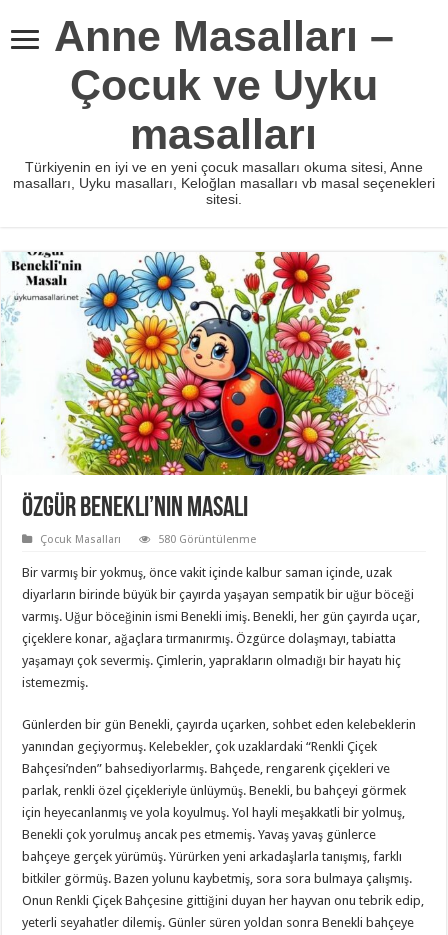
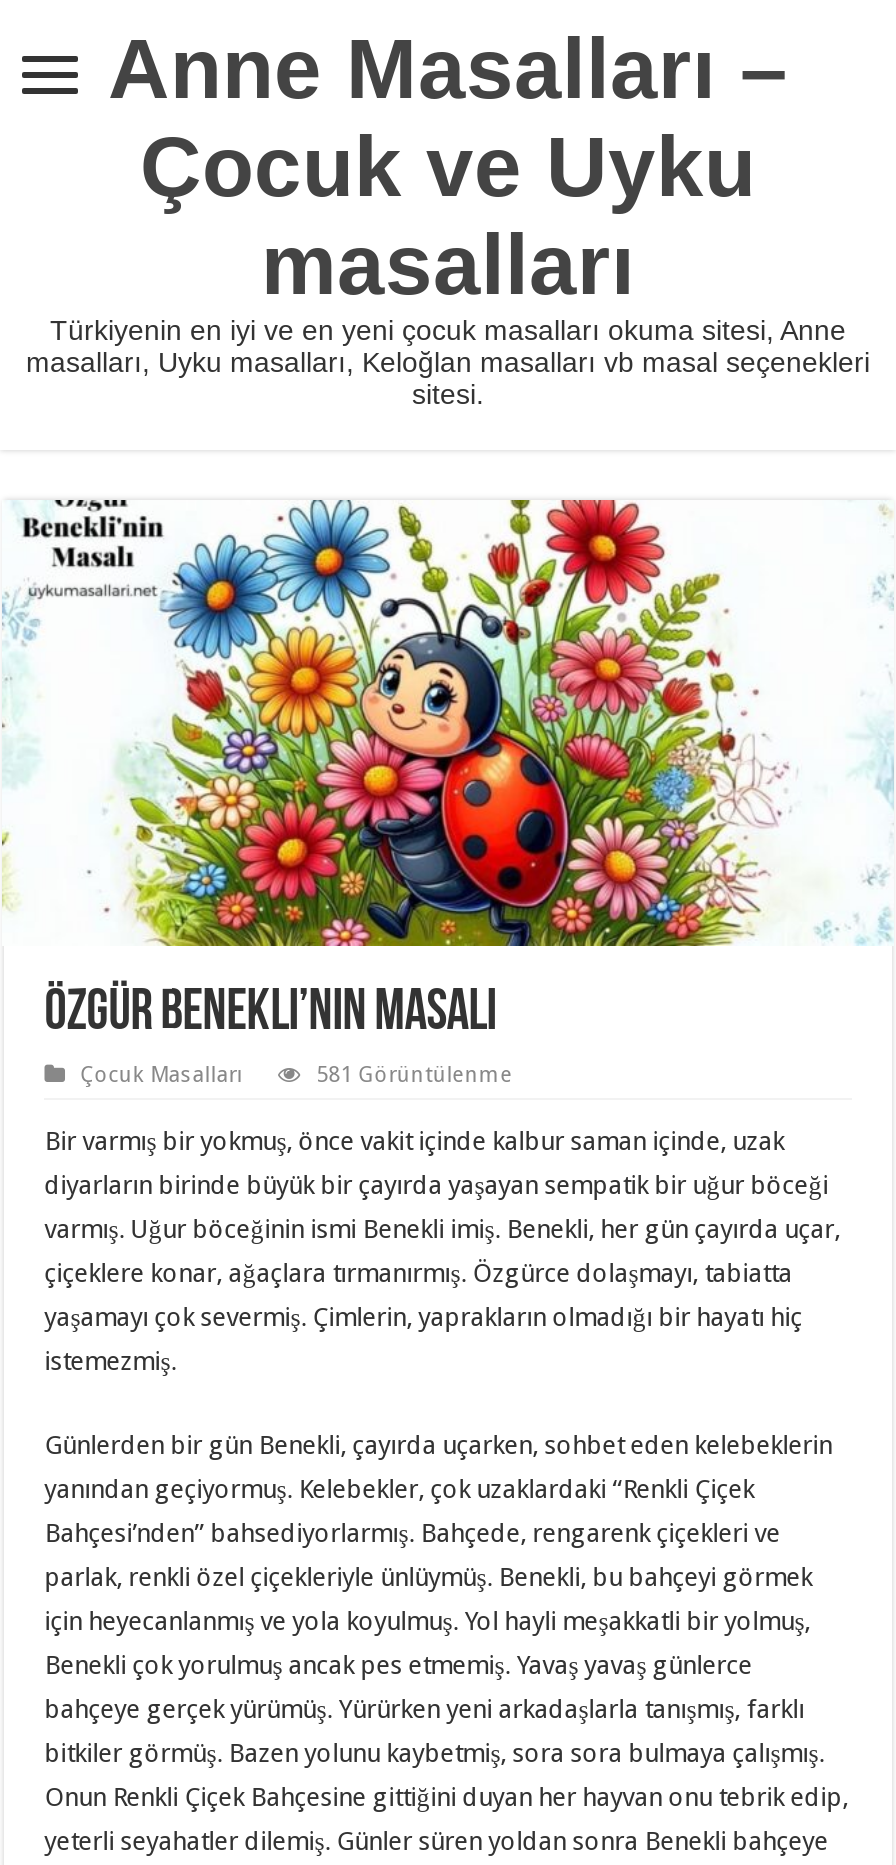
- 580 Görüntülenme
+ 581 Görüntülenme
